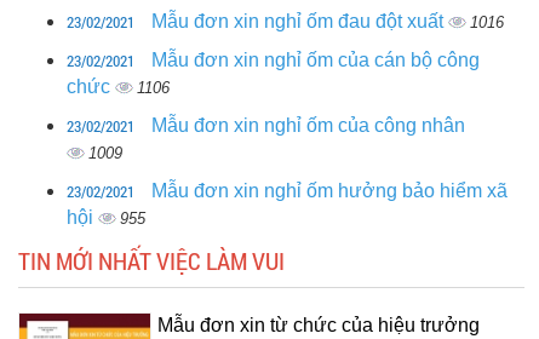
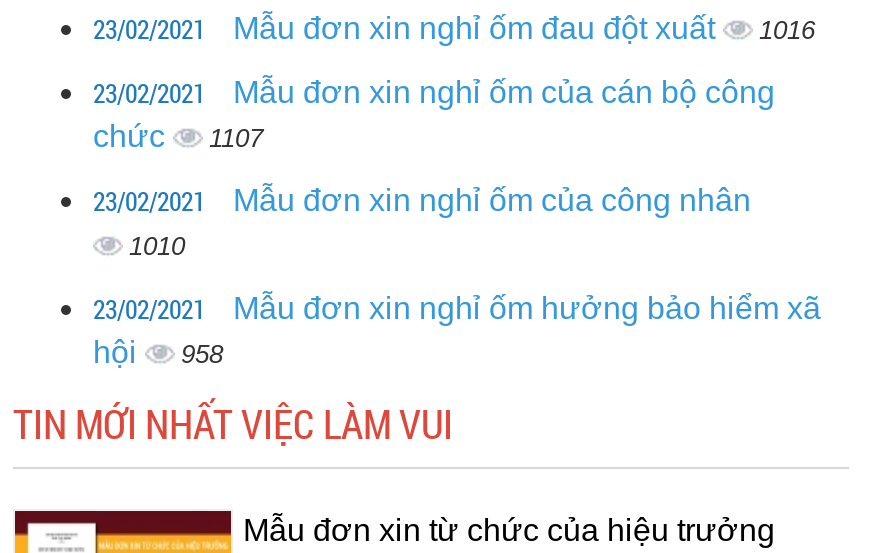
- chức 1106
+ chức 1107

- 1009
+ 1010

- hội 955
+ hội 958
